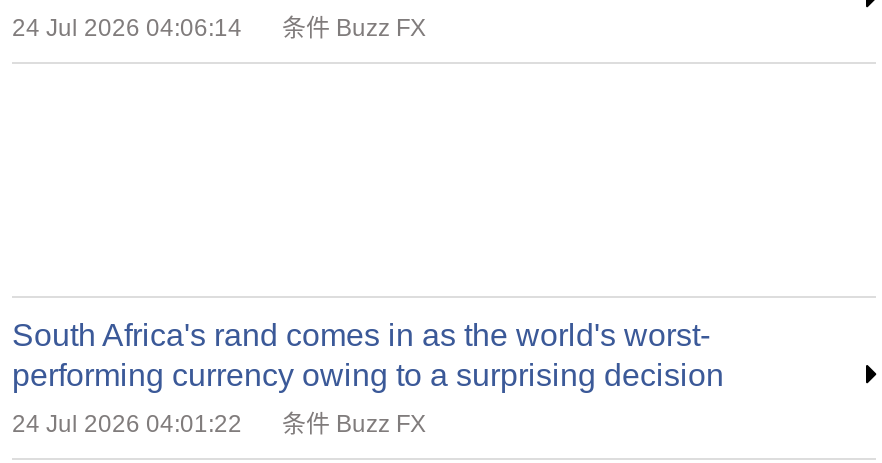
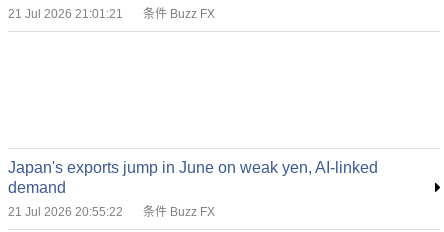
- 24 Jul 2026 04:06:14 条件 Buzz FX
+ 21 Jul 2026 21:01:21 条件 Buzz FX

- South Africa's rand comes in as the world's worst-
- performing currency owing to a surprising decision
+ Japan's exports jump in June on weak yen, AI-linked
+ demand

- 24 Jul 2026 04:01:22 条件 Buzz FX
+ 21 Jul 2026 20:55:22 条件 Buzz FX
